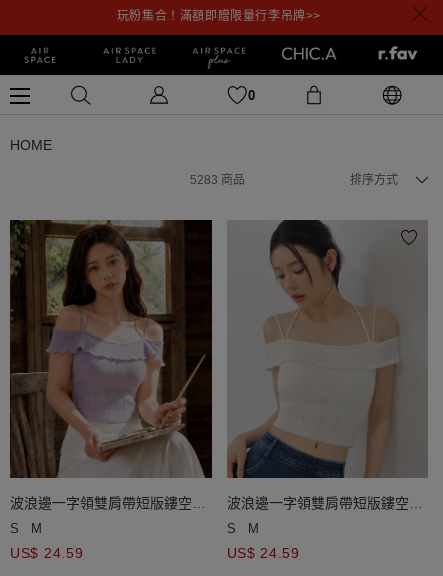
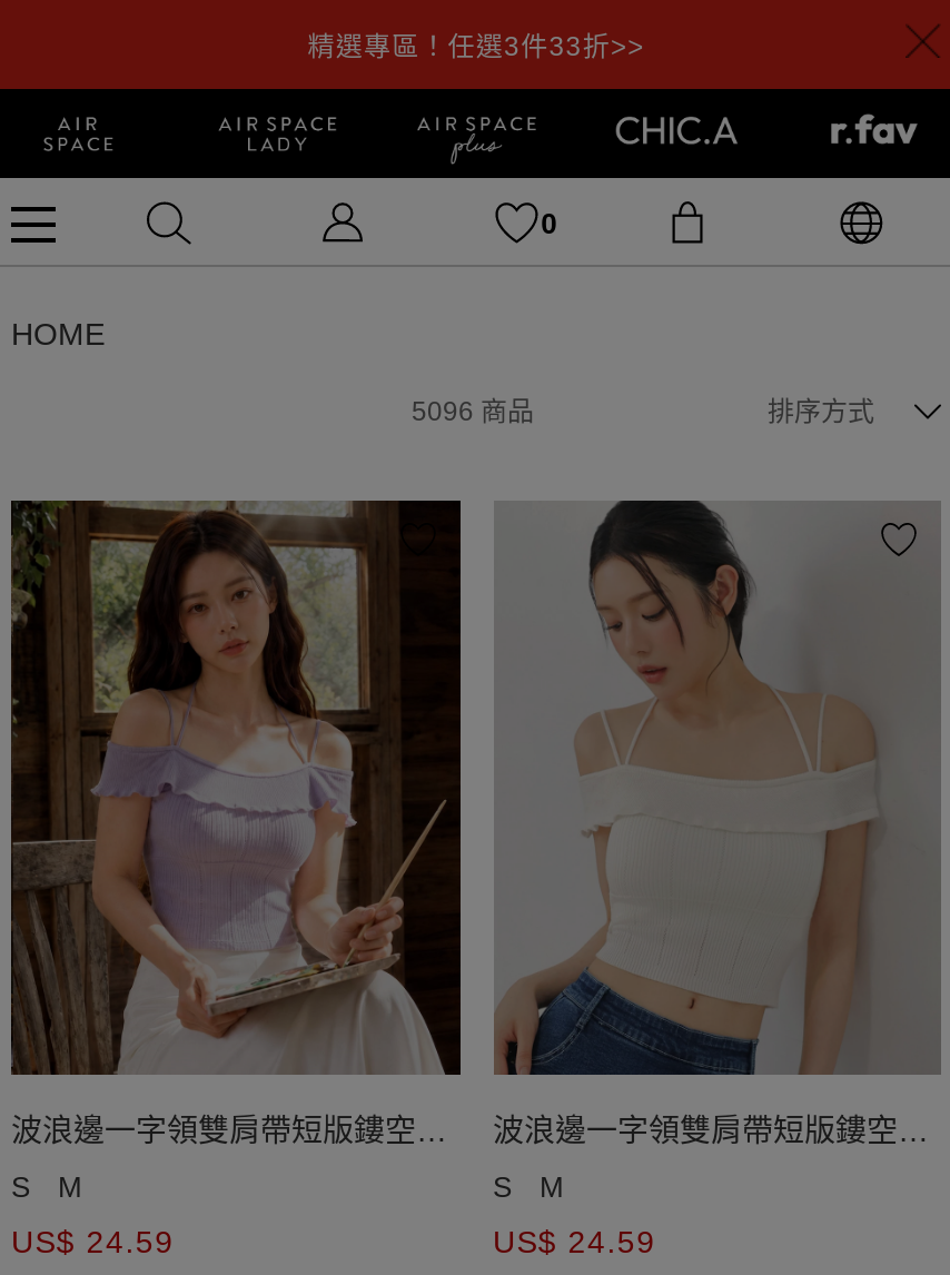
- 玩粉集合！滿額即贈限量行李吊牌>>
+ 精選專區！任選3件33折>>

- 5283商品
+ 5096商品
